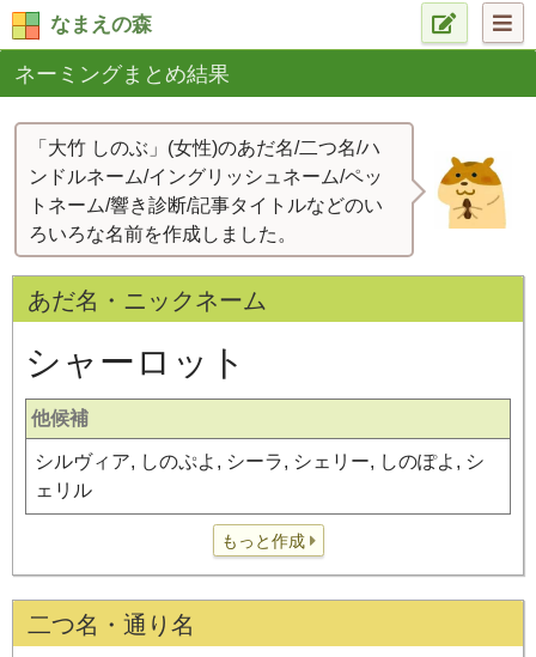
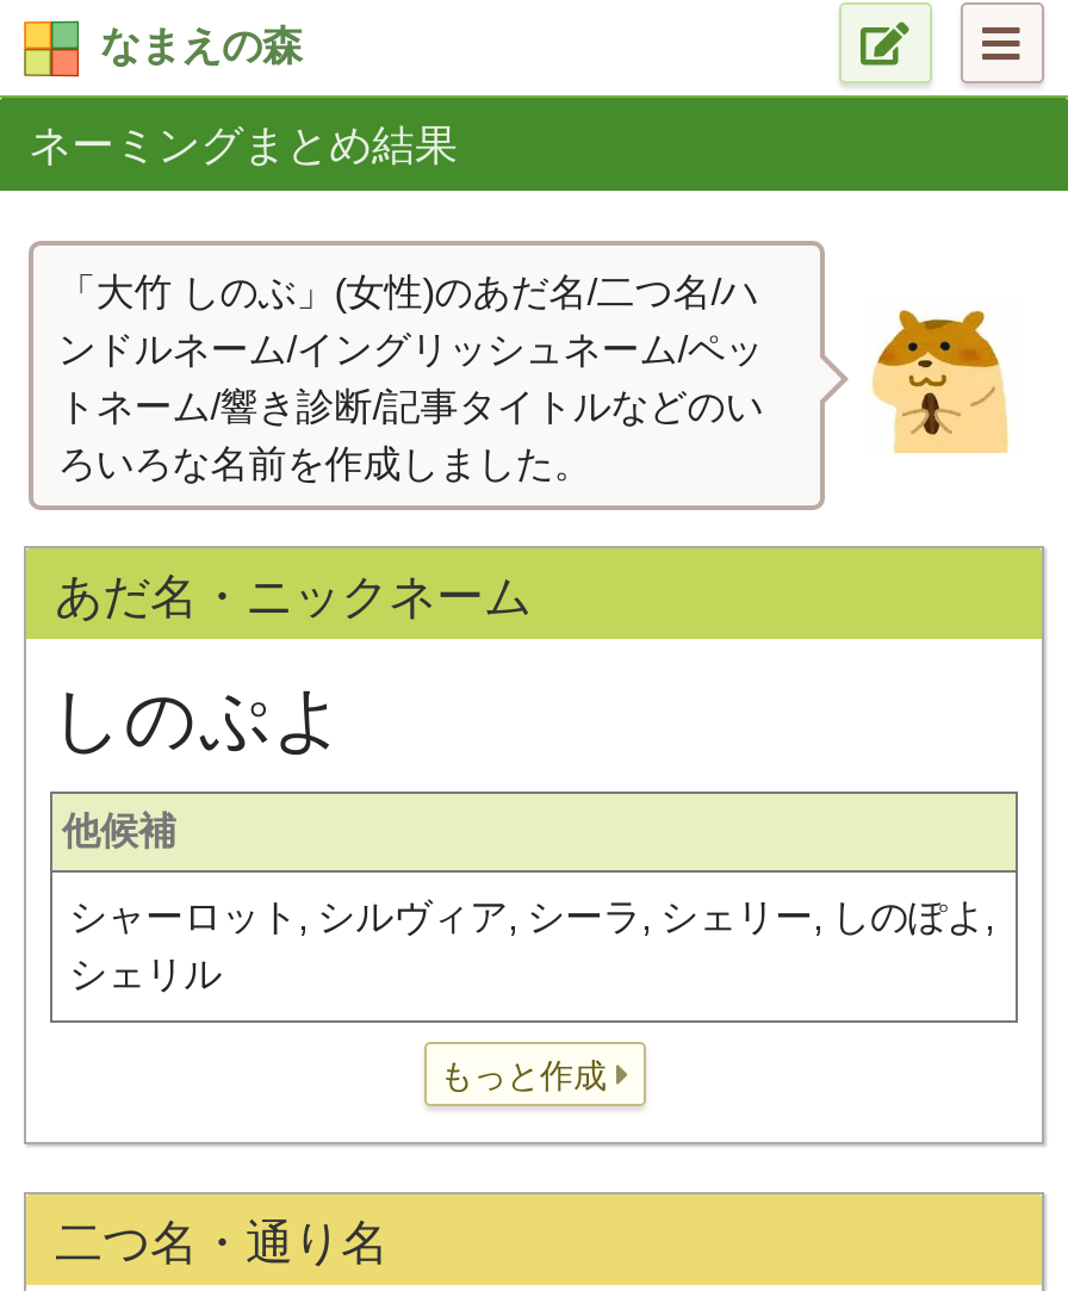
- シャーロット
+ しのぷよ

- シルヴィア, しのぷよ, シーラ, シェリー, しのぽよ, シ
- ェリル
+ シャーロット, シルヴィア, シーラ, シェリー, しのぽよ,
+ シェリル
